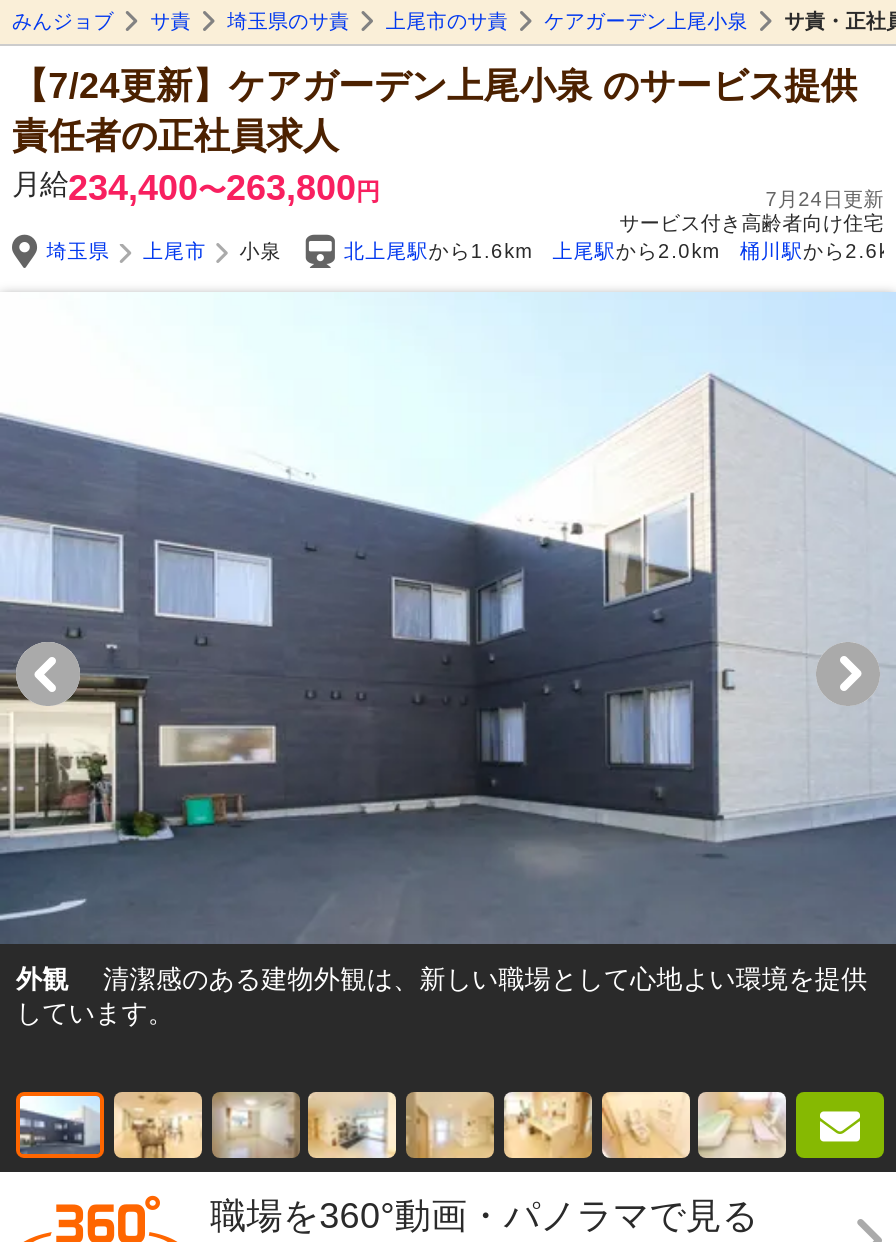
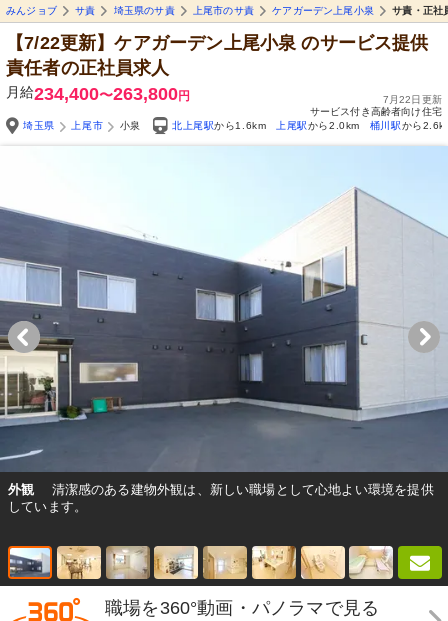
- 【7/24更新】ケアガーデン上尾小泉のサービス提供
+ 【7/22更新】ケアガーデン上尾小泉のサービス提供

- 7月24日更新
+ 7月22日更新
